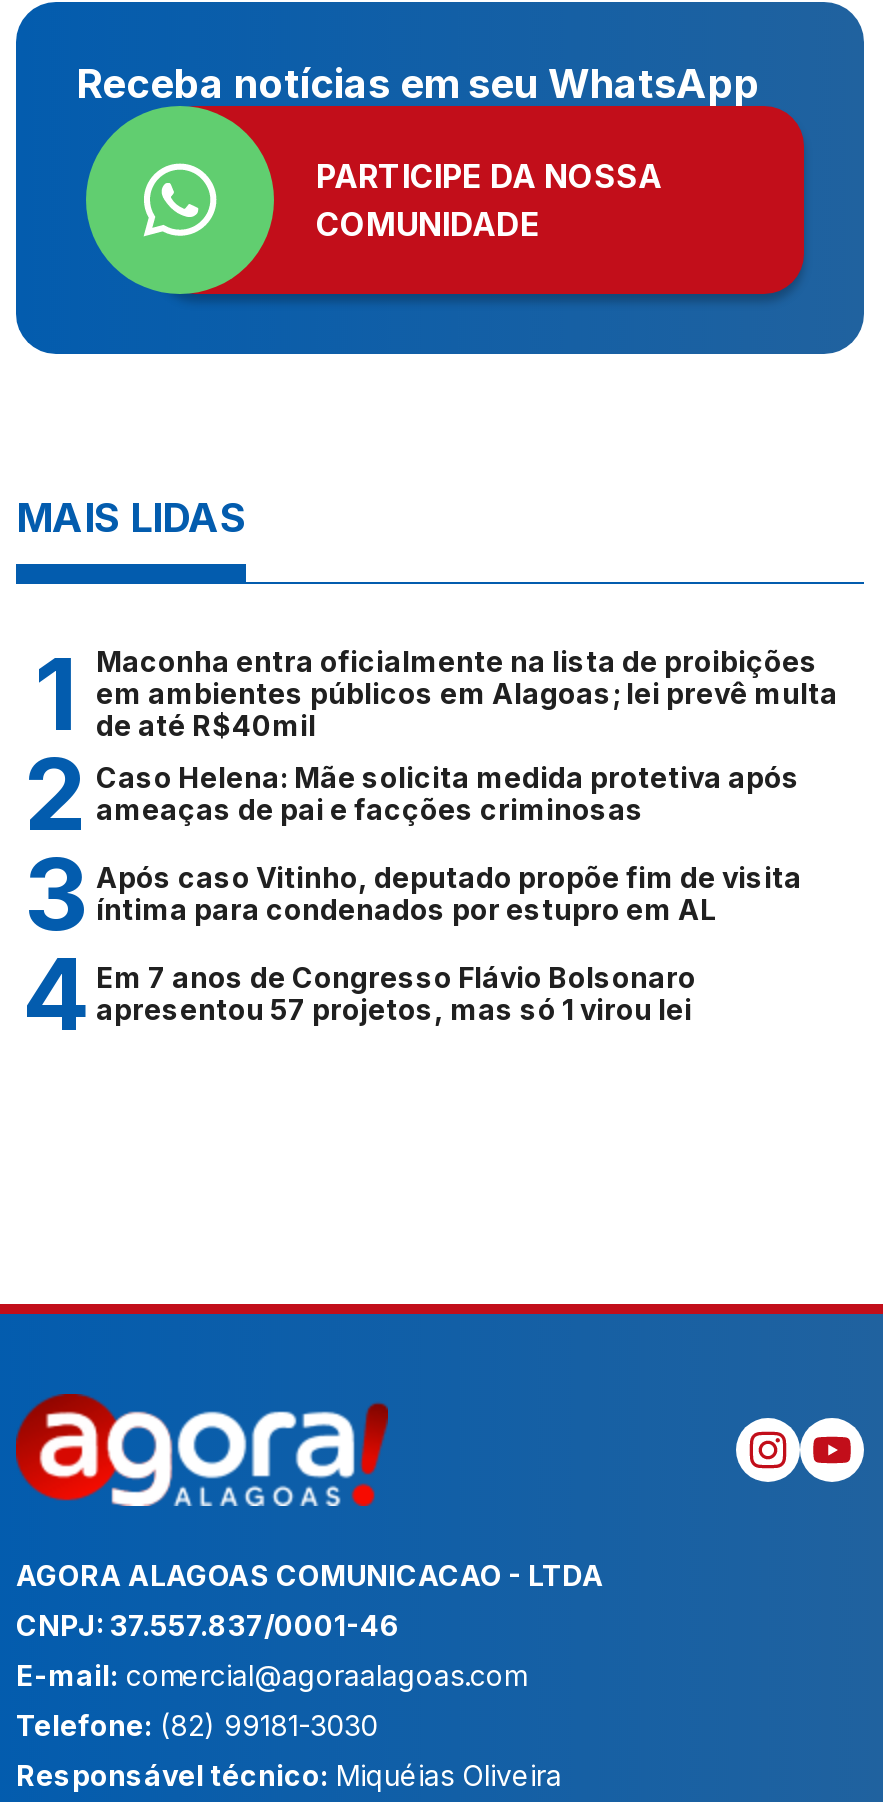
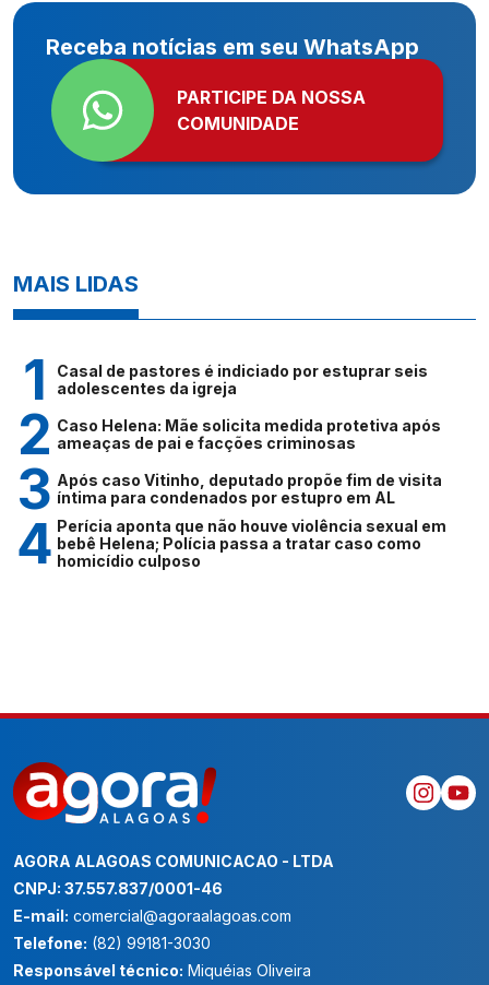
- Maconha entra oficialmente na lista de proibições
- em ambientes públicos em Alagoas; lei prevê multa
- de até R$40mil
+ Casal de pastores é indiciado por estuprar seis
+ adolescentes da igreja

- Em 7 anos de Congresso Flávio Bolsonaro
- apresentou 57 projetos, mas só 1 virou lei
+ Perícia aponta que não houve violência sexual em
+ bebê Helena; Polícia passa a tratar caso como
+ homicídio culposo
